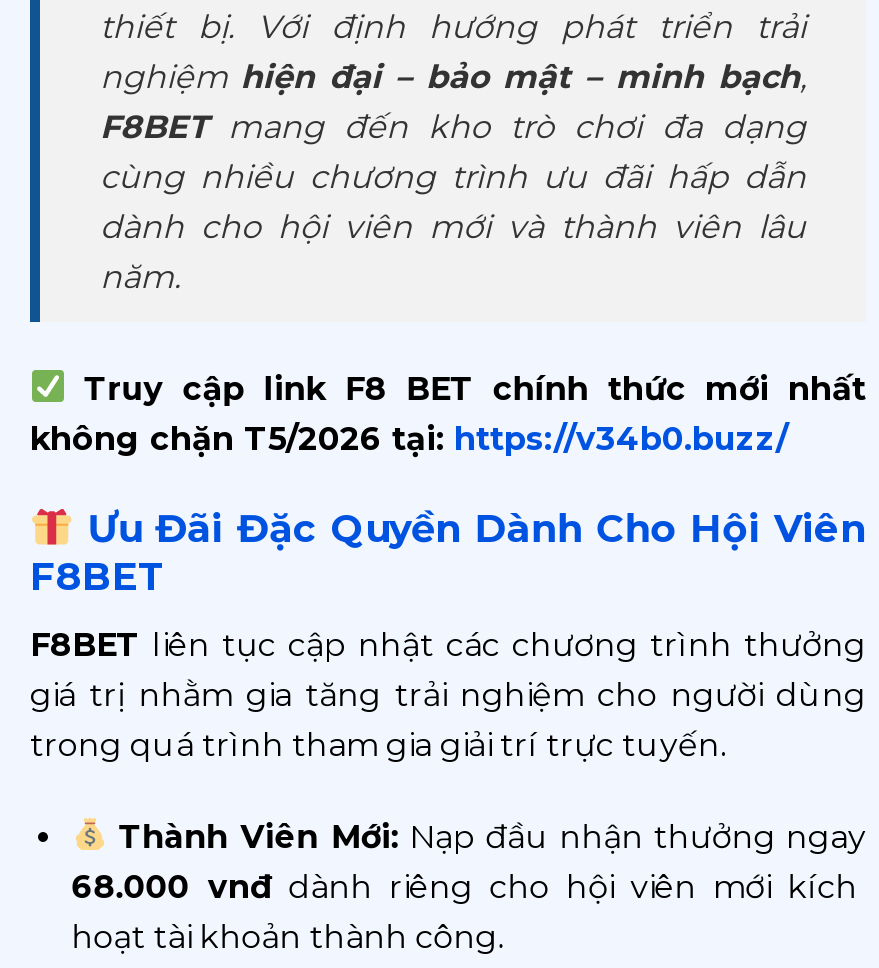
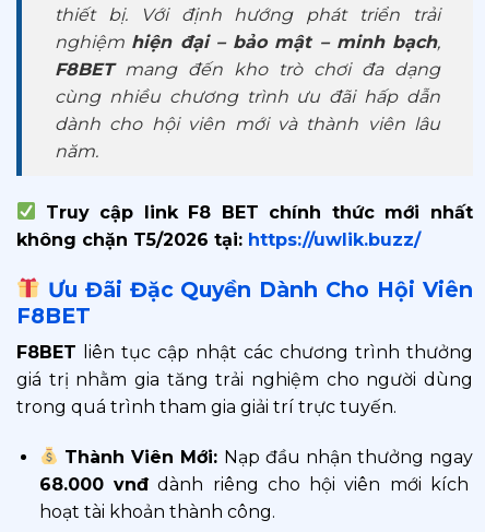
- không chặn T5/2026 tại: https://v34b0.buzz/
+ không chặn T5/2026 tại: https://uwlik.buzz/
